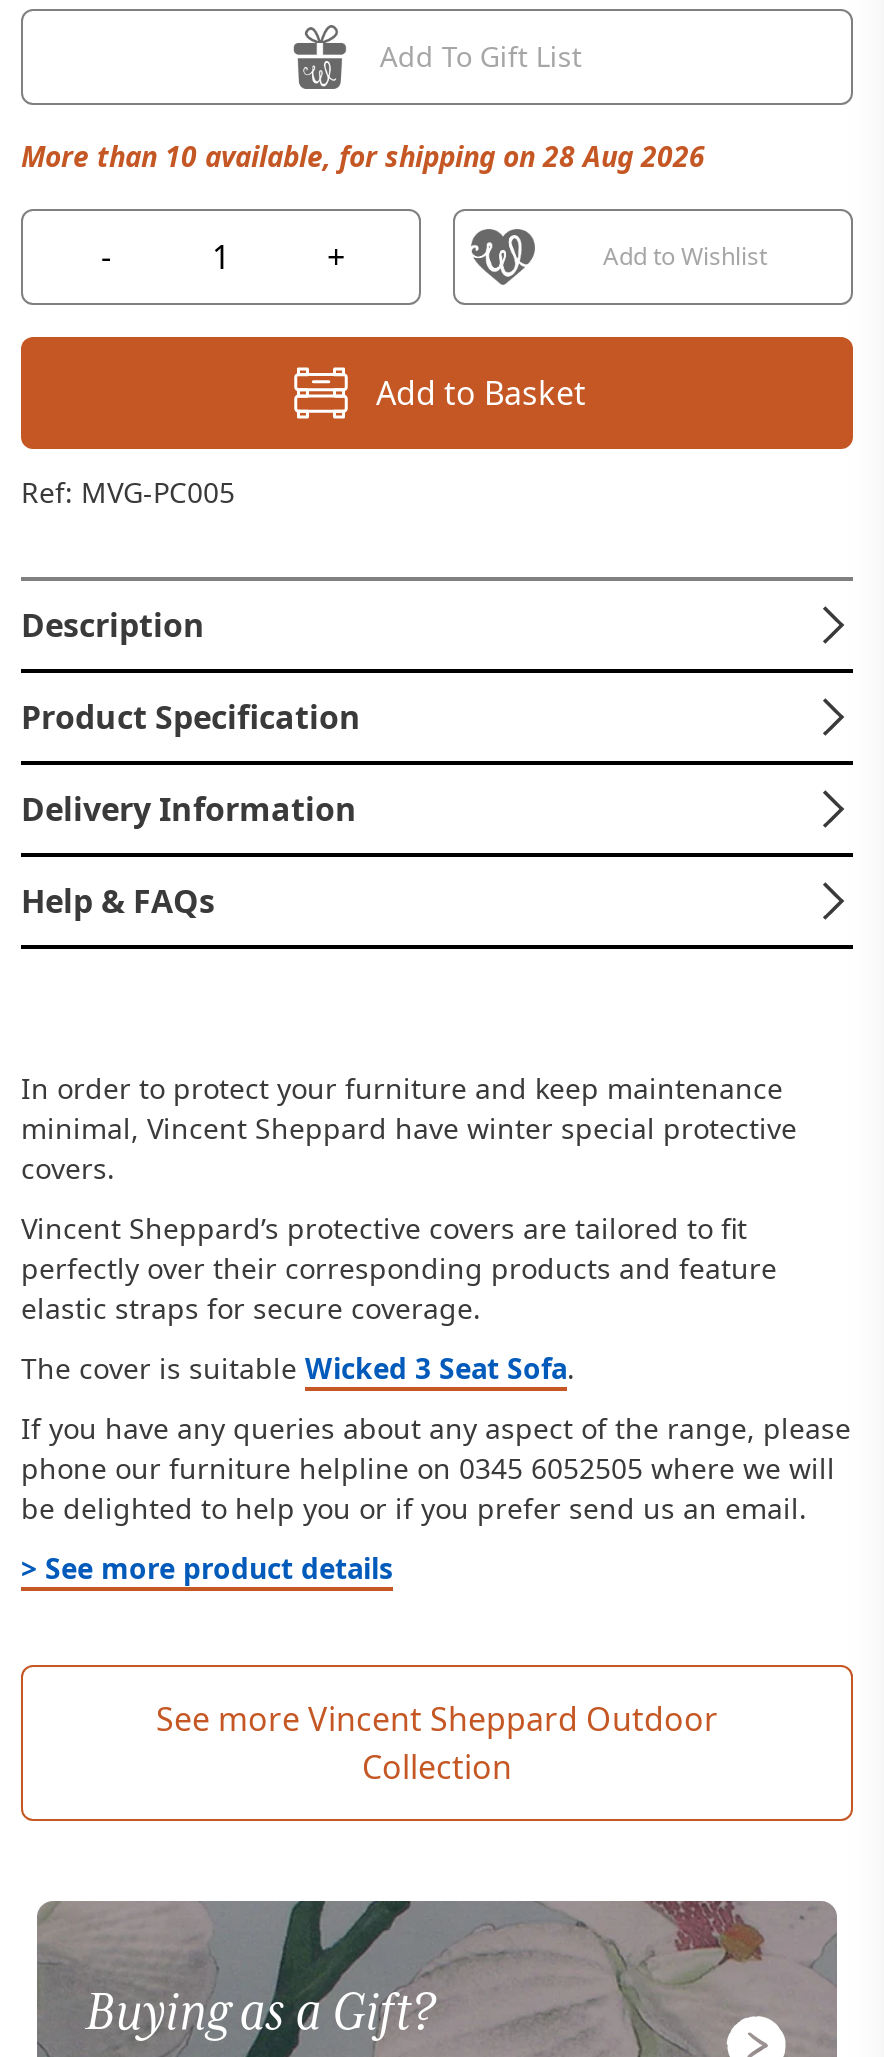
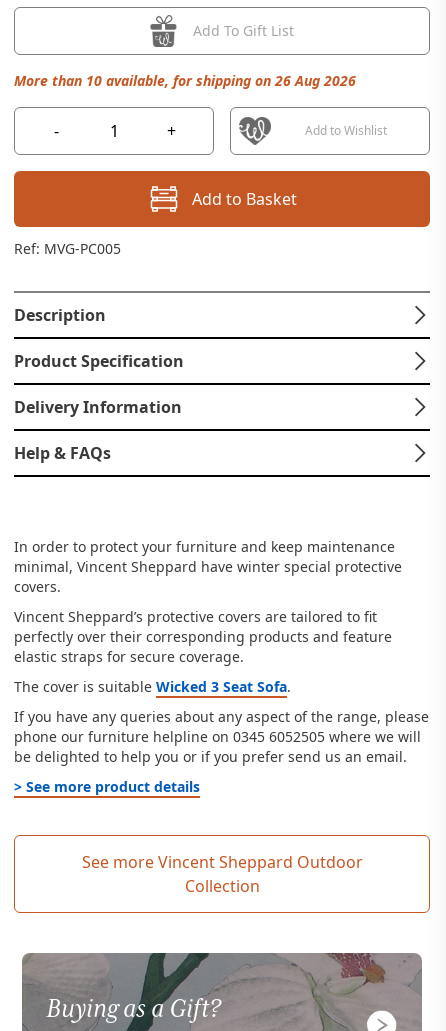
- More than 10 available, for shipping on 28 Aug 2026
+ More than 10 available, for shipping on 26 Aug 2026
